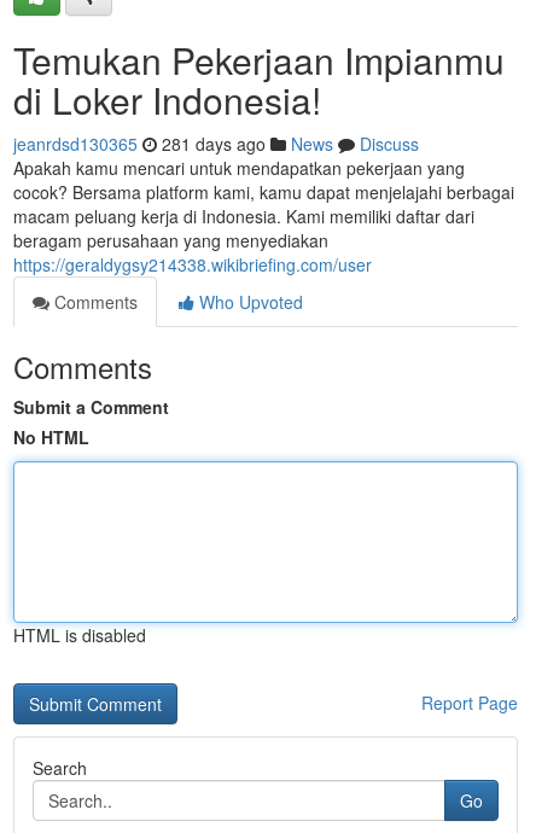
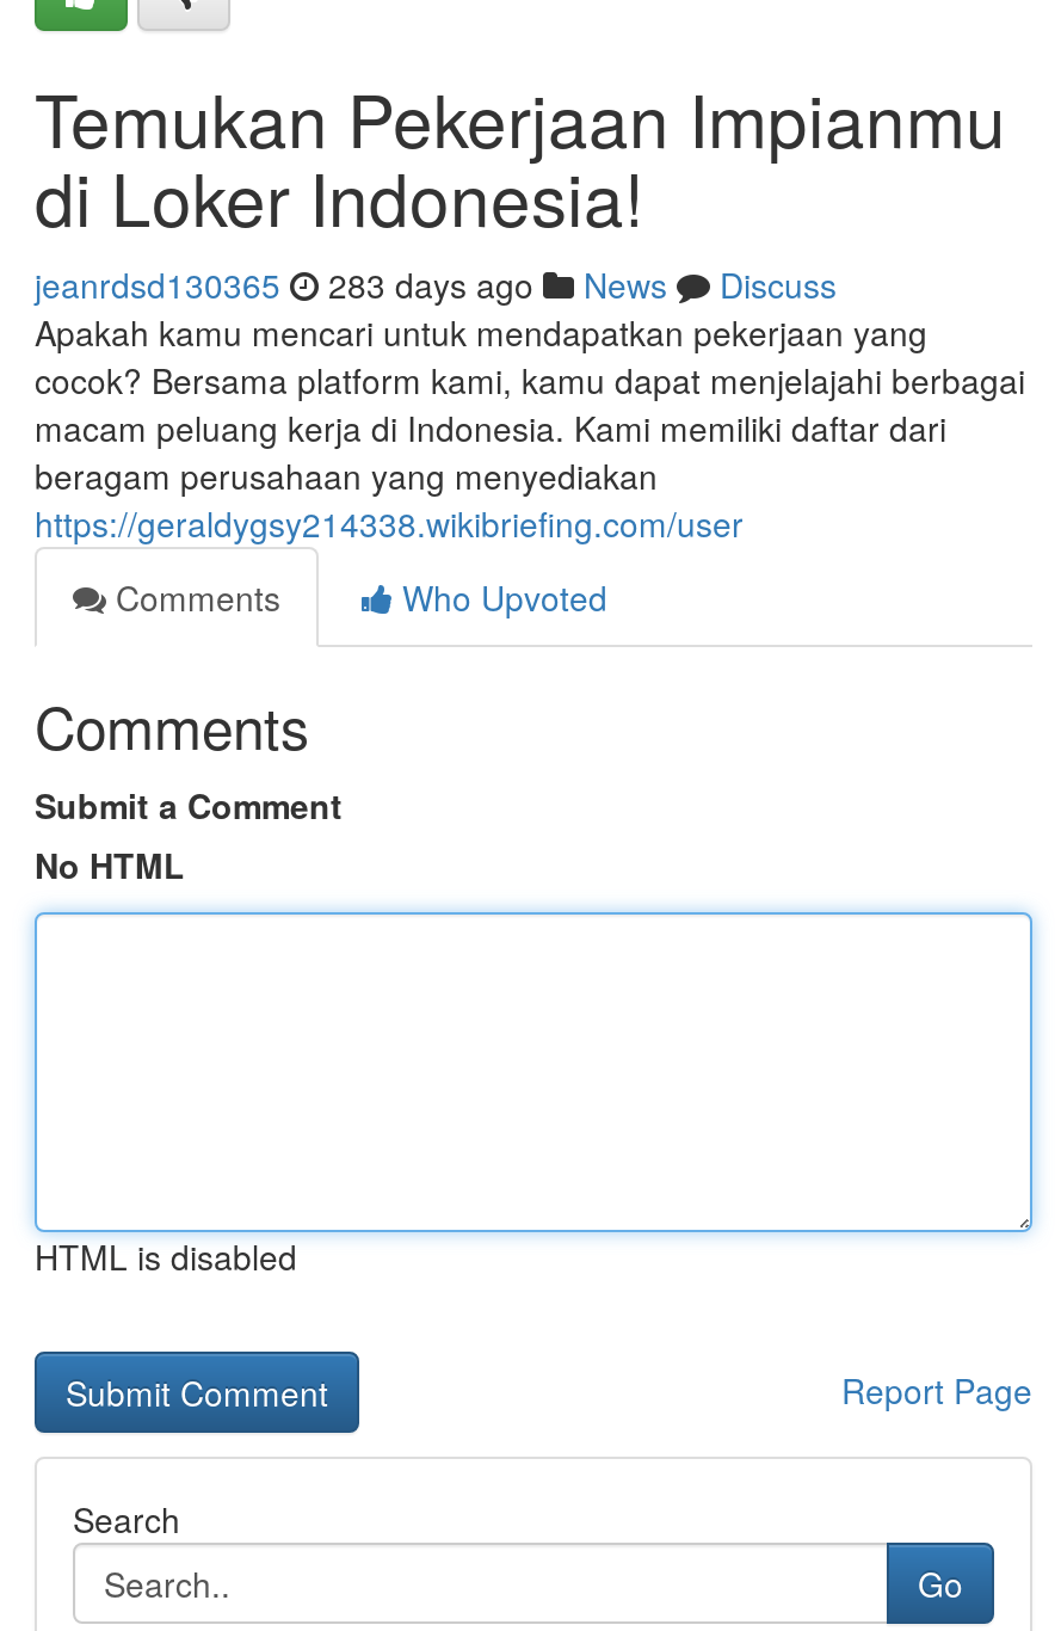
- jeanrdsd130365 281 days ago News Discuss
+ jeanrdsd130365 283 days ago News Discuss
